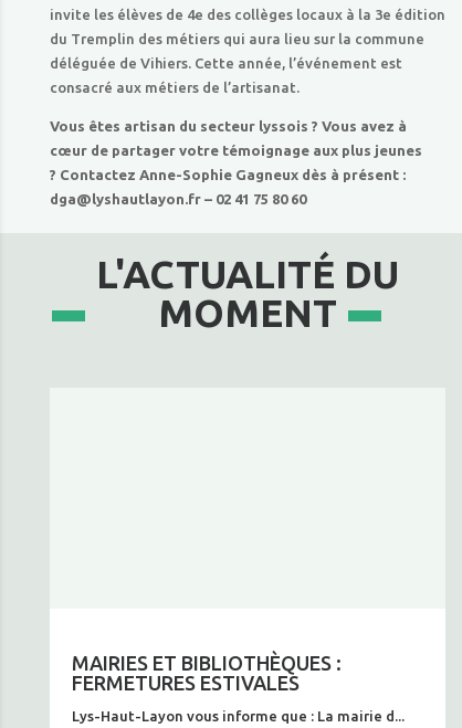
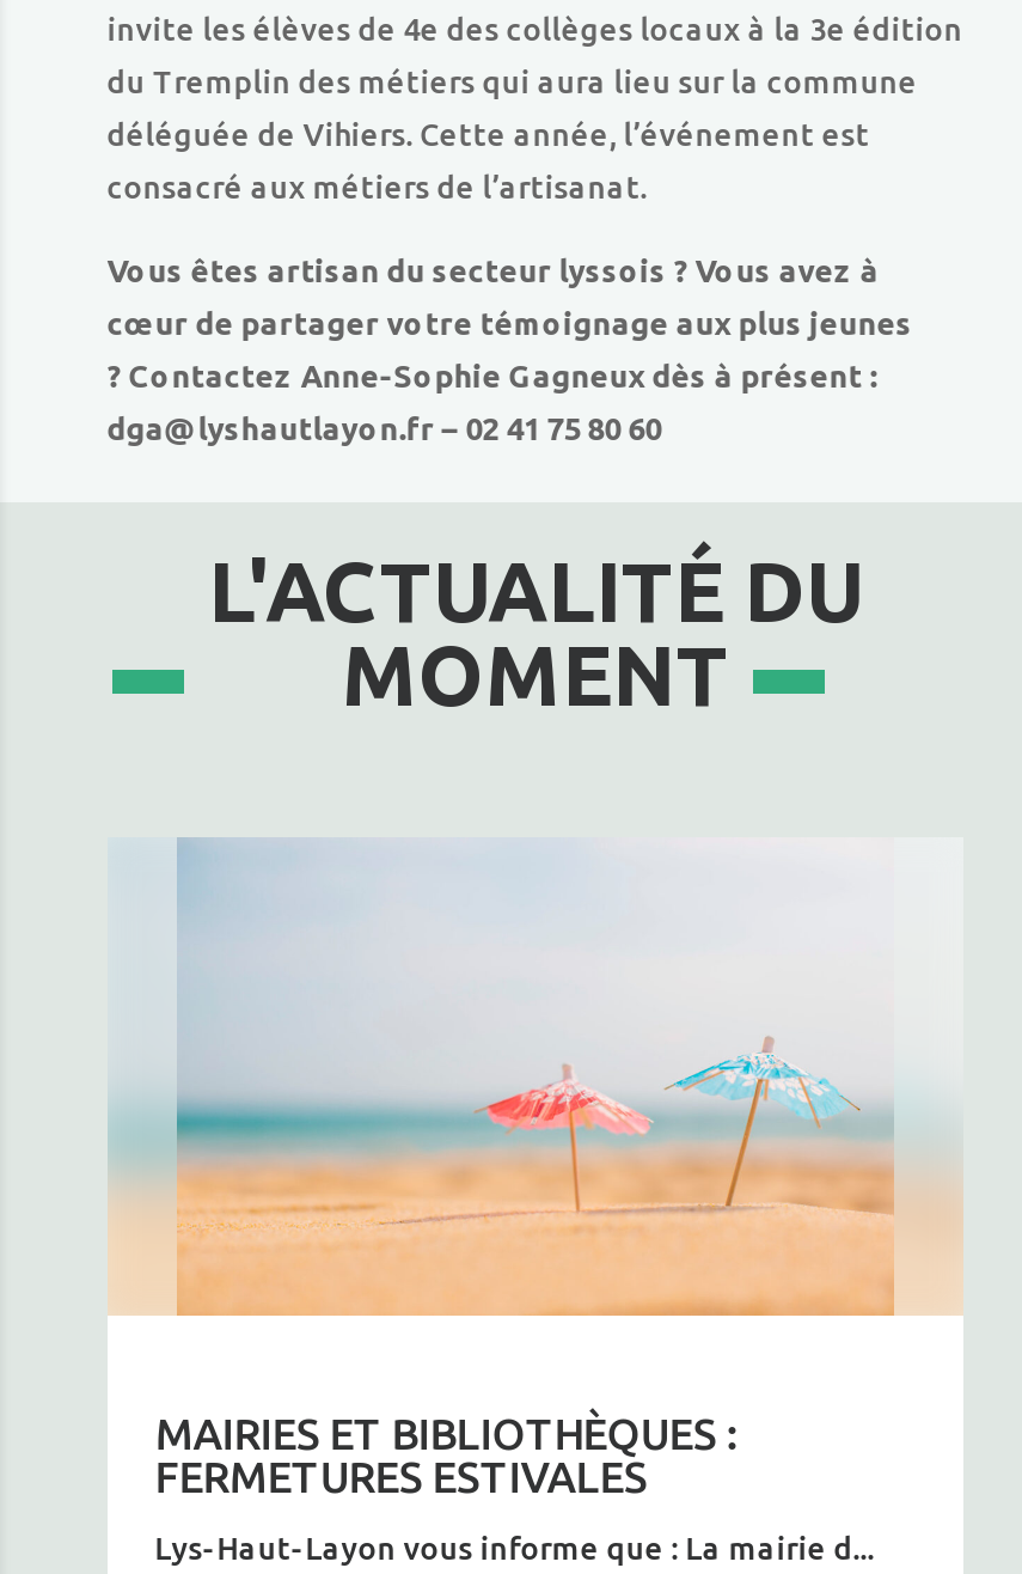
+ [image]
